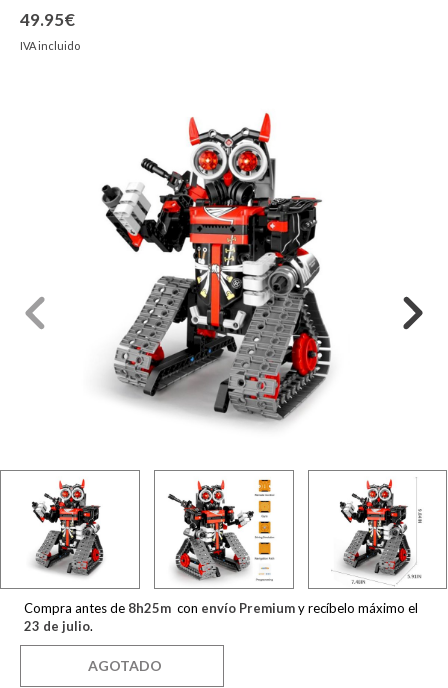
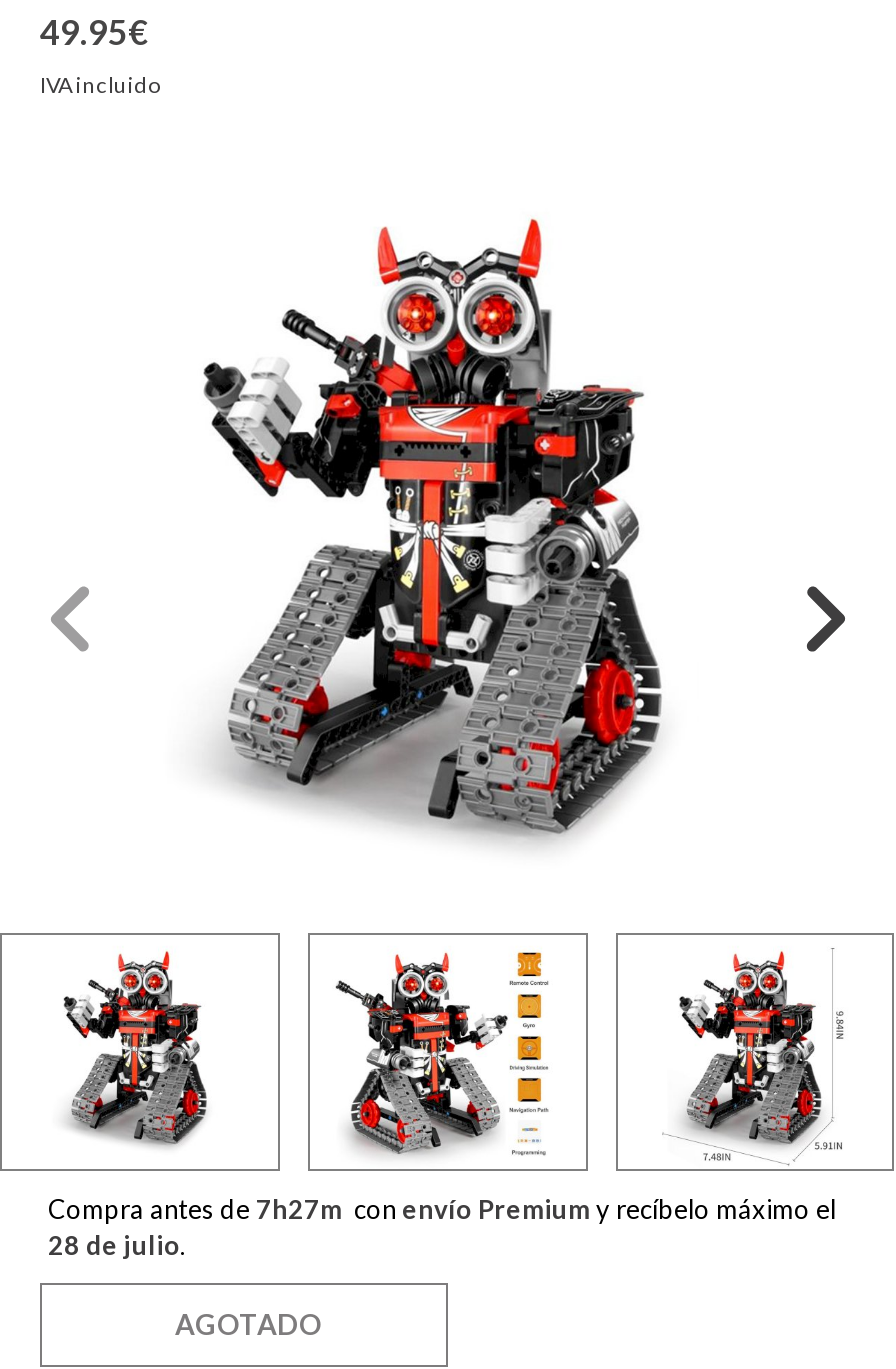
- Compra antes de 8h25m con envío Premium y recíbelo máximo el
+ Compra antes de 7h27m con envío Premium y recíbelo máximo el

- 23 de julio.
+ 28 de julio.
